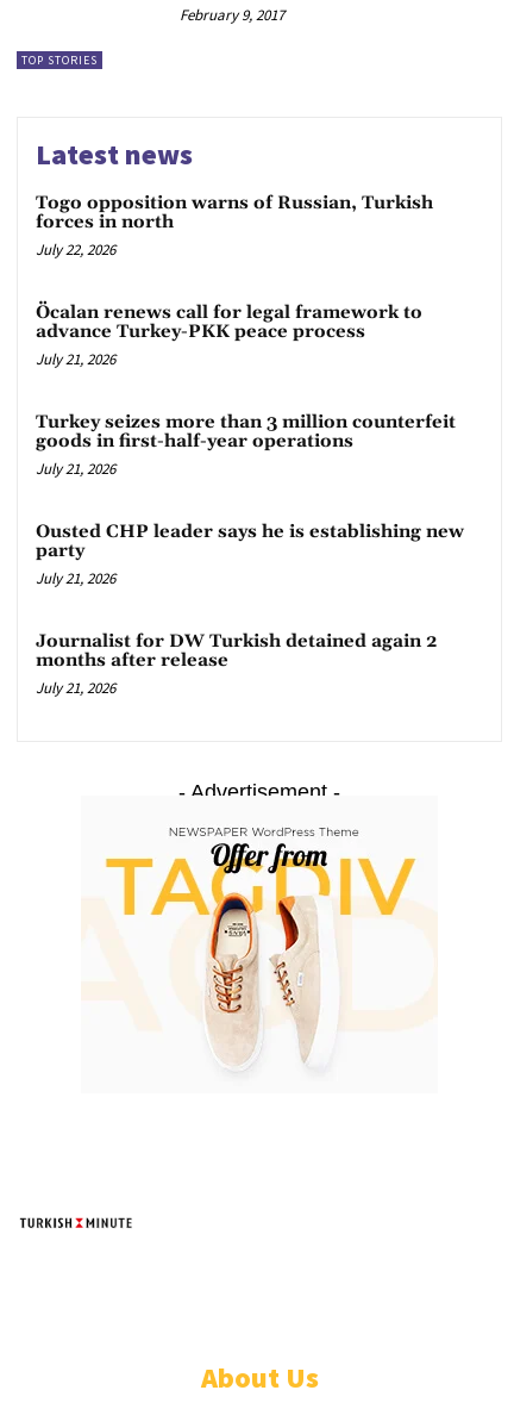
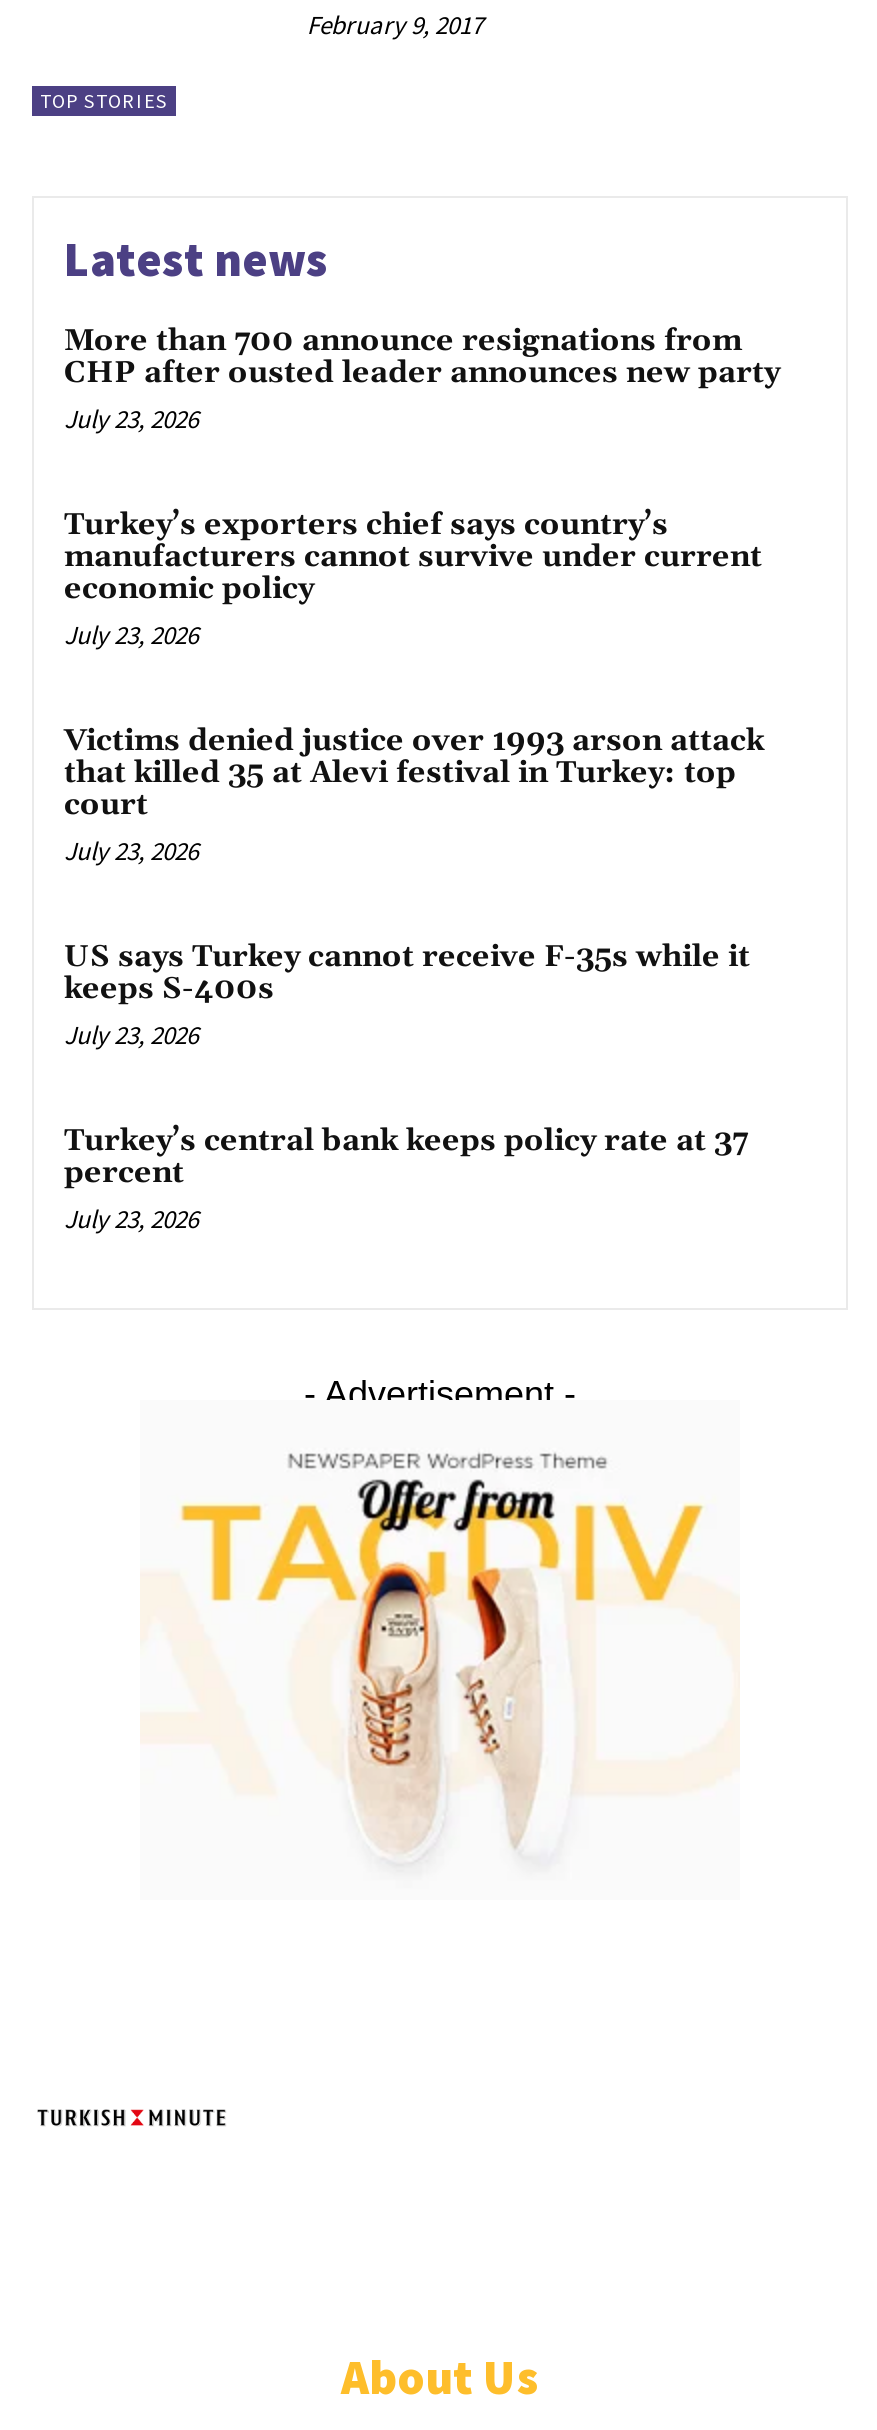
- Togo opposition warns of Russian, Turkish
- forces in north
- July 22, 2026
+ More than 700 announce resignations from
+ CHP after ousted leader announces new party
+ July 23, 2026

- Öcalan renews call for legal framework to
- advance Turkey-PKK peace process
- July 21, 2026
+ Turkey’s exporters chief says country’s
+ manufacturers cannot survive under current
+ economic policy
+ July 23, 2026

- Turkey seizes more than 3 million counterfeit
- goods in first-half-year operations
- July 21, 2026
+ Victims denied justice over 1993 arson attack
+ that killed 35 at Alevi festival in Turkey: top
+ court
+ July 23, 2026

- Ousted CHP leader says he is establishing new
- party
- July 21, 2026
+ US says Turkey cannot receive F-35s while it
+ keeps S-400s
+ July 23, 2026

- Journalist for DW Turkish detained again 2
- months after release
- July 21, 2026
+ Turkey’s central bank keeps policy rate at 37
+ percent
+ July 23, 2026
